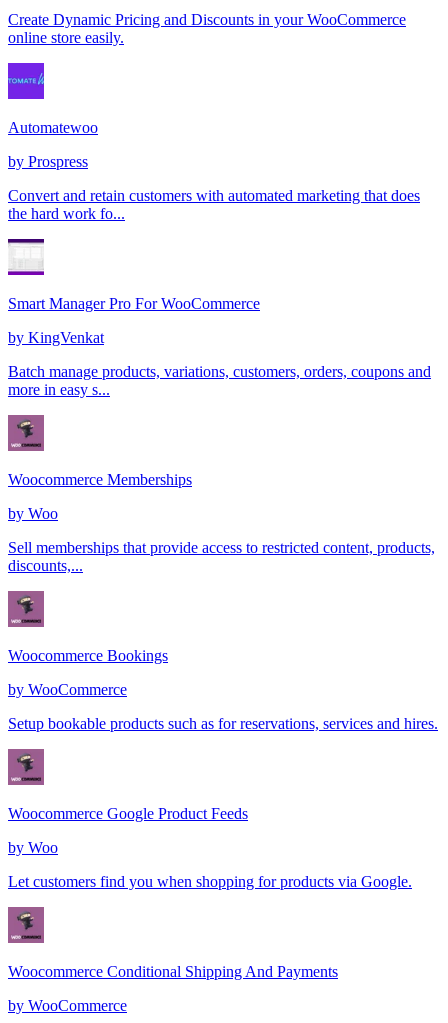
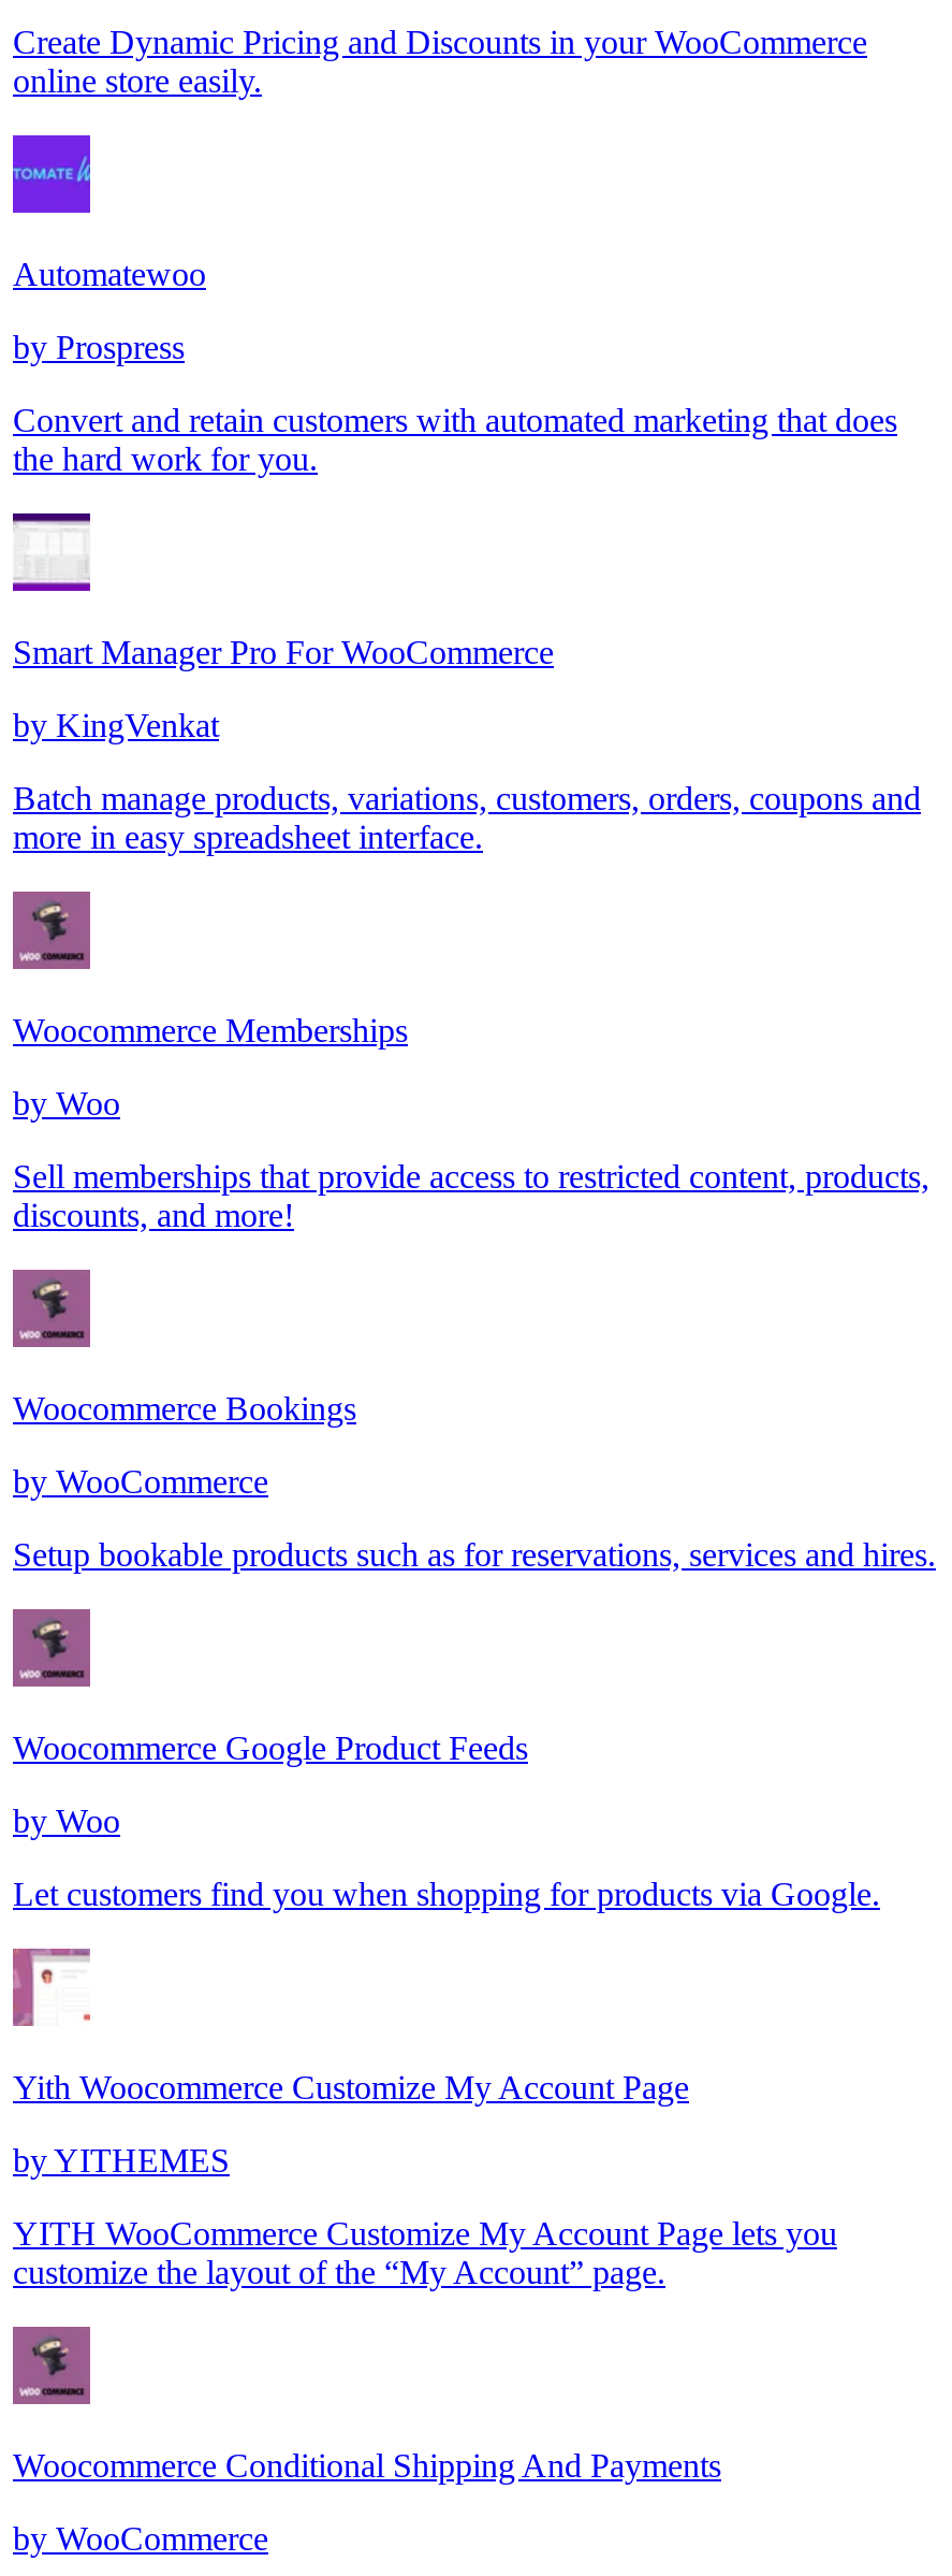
- the hard work fo...
+ the hard work for you.

- more in easy s...
+ more in easy spreadsheet interface.

- discounts,...
+ discounts, and more!

+ [image]
+ Yith Woocommerce Customize My Account Page
+ by YITHEMES
+ YITH WooCommerce Customize My Account Page lets you
+ customize the layout of the “My Account” page.
